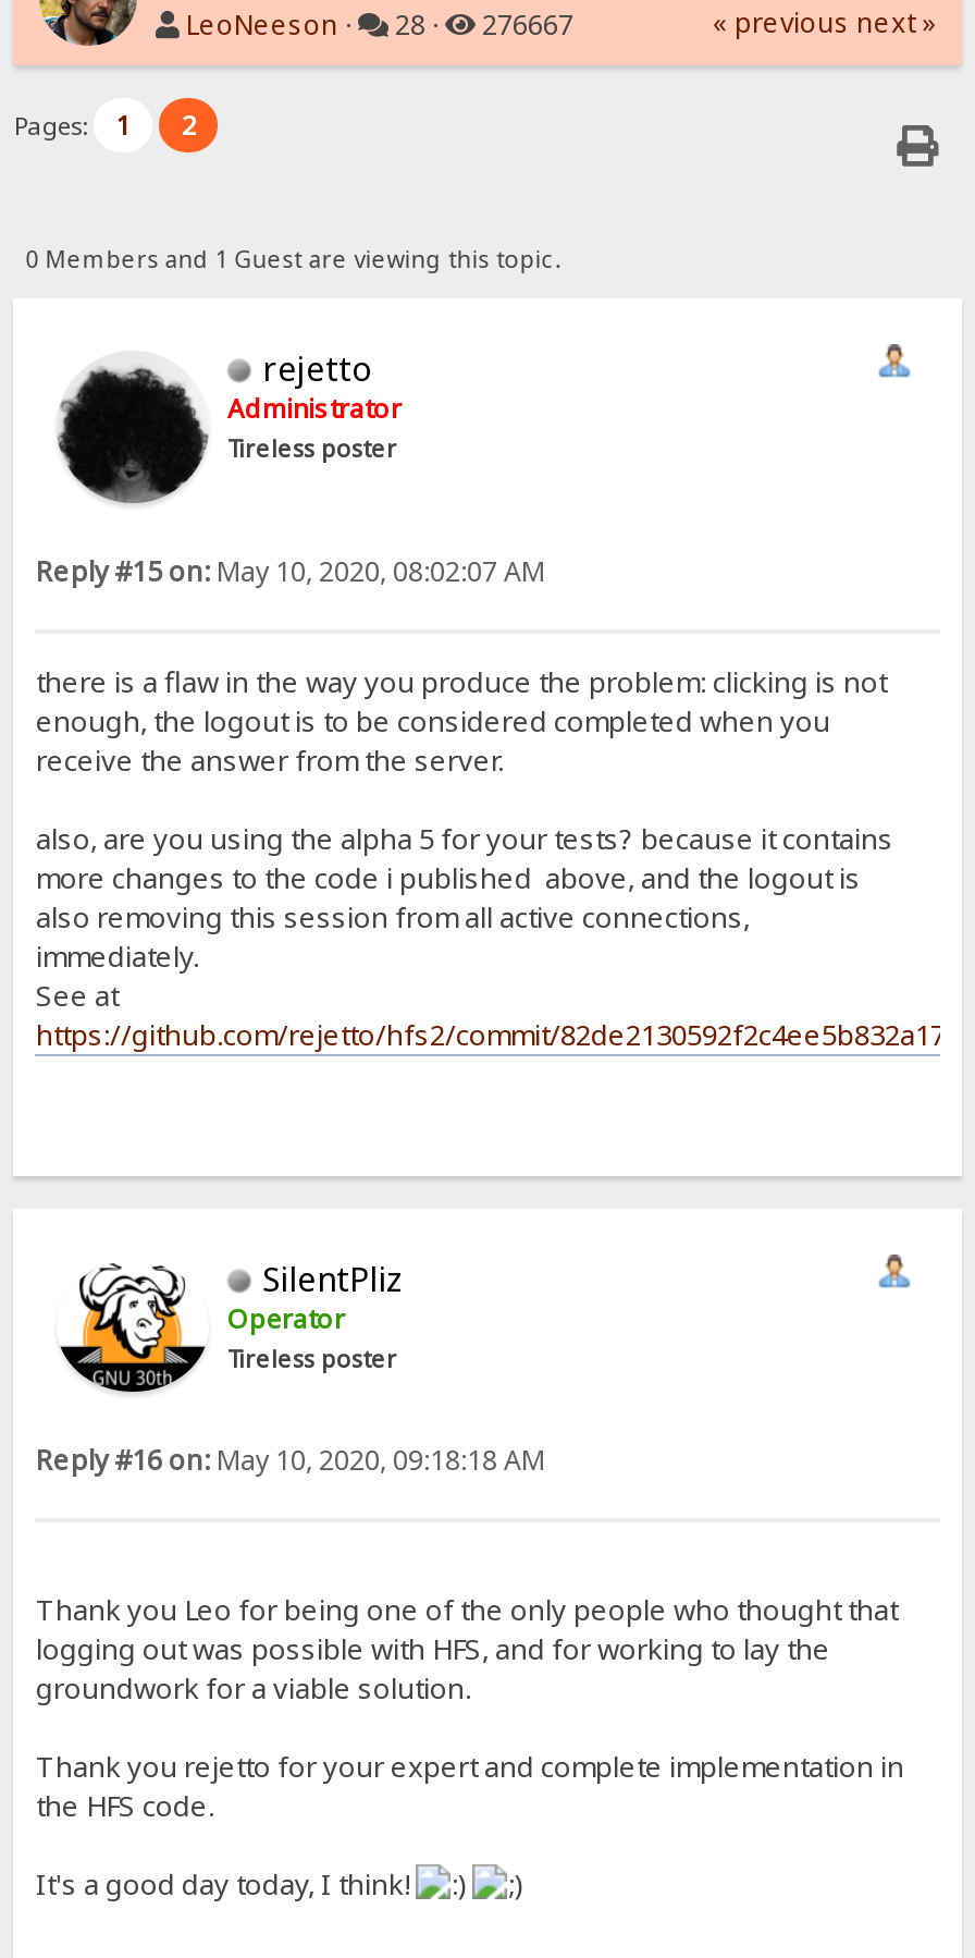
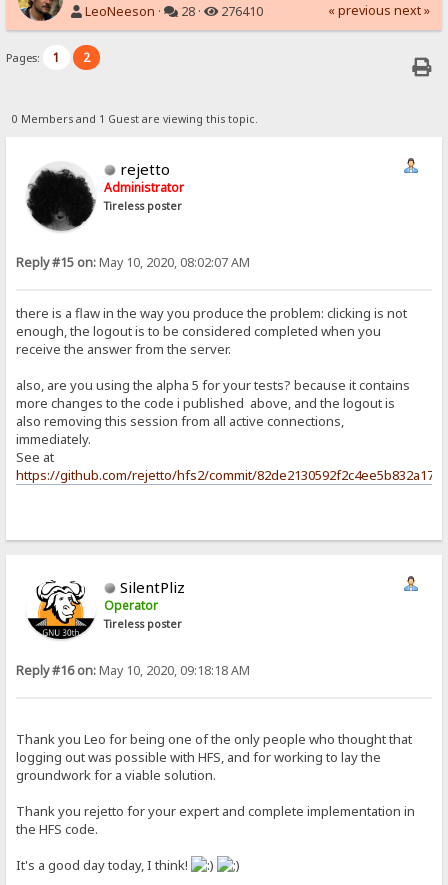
- 276667
+ 276410
